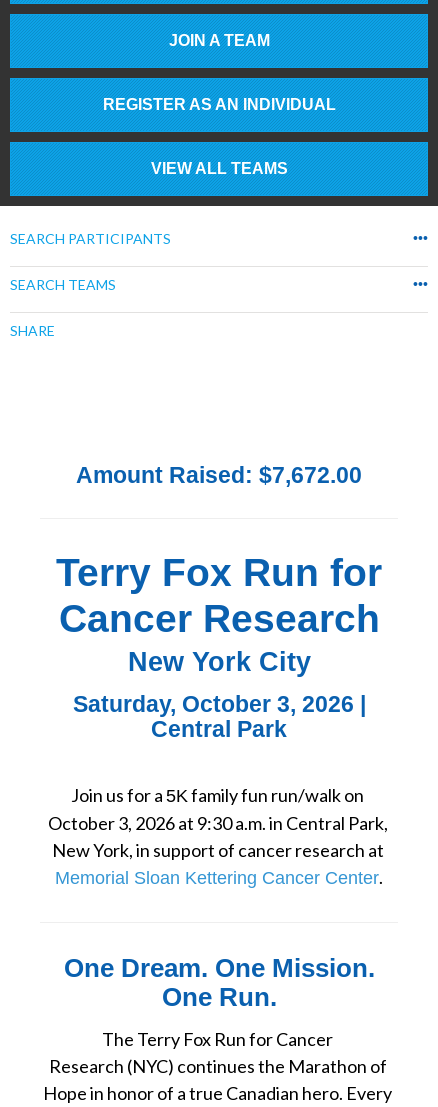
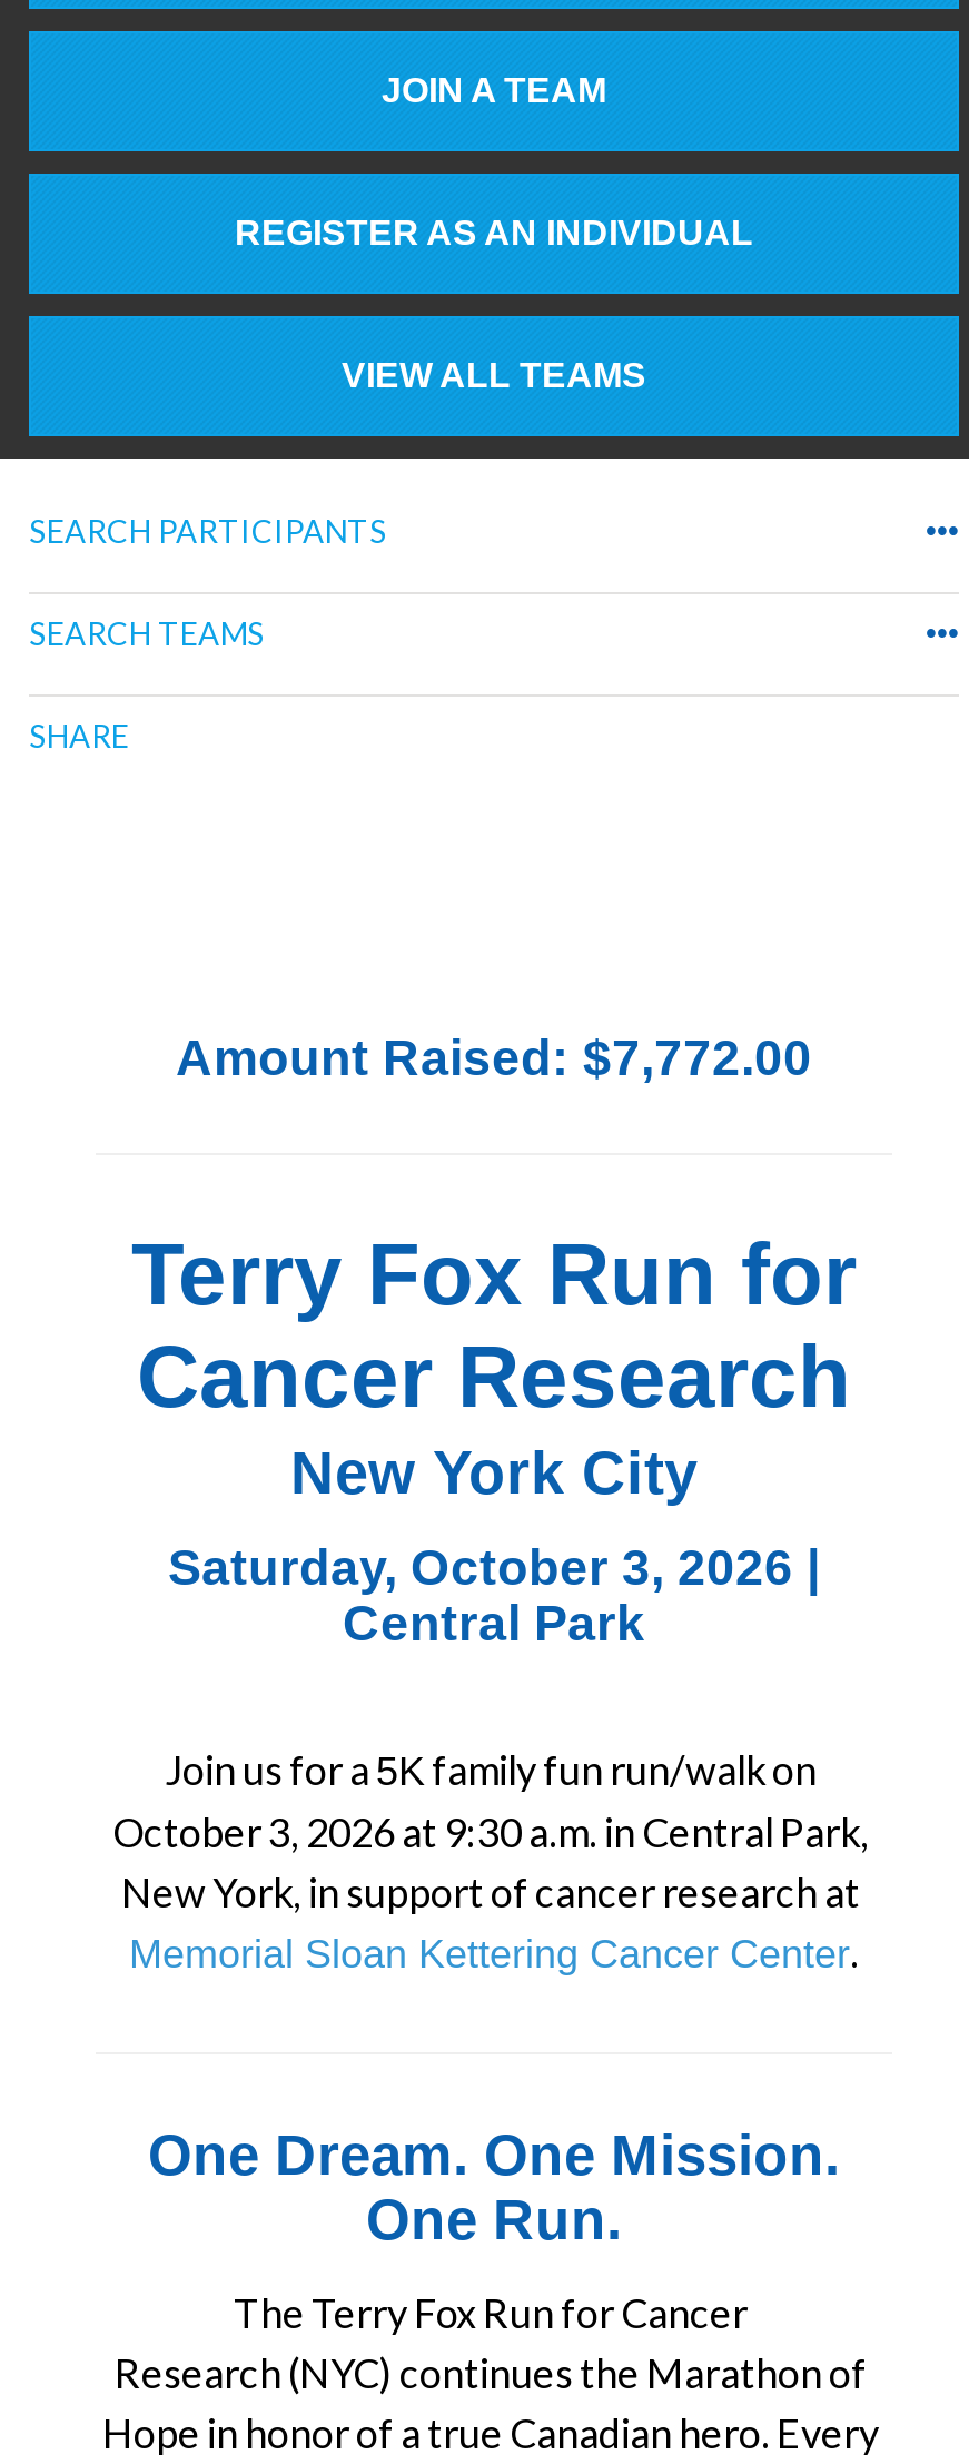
- Amount Raised: $7,672.00
+ Amount Raised: $7,772.00
